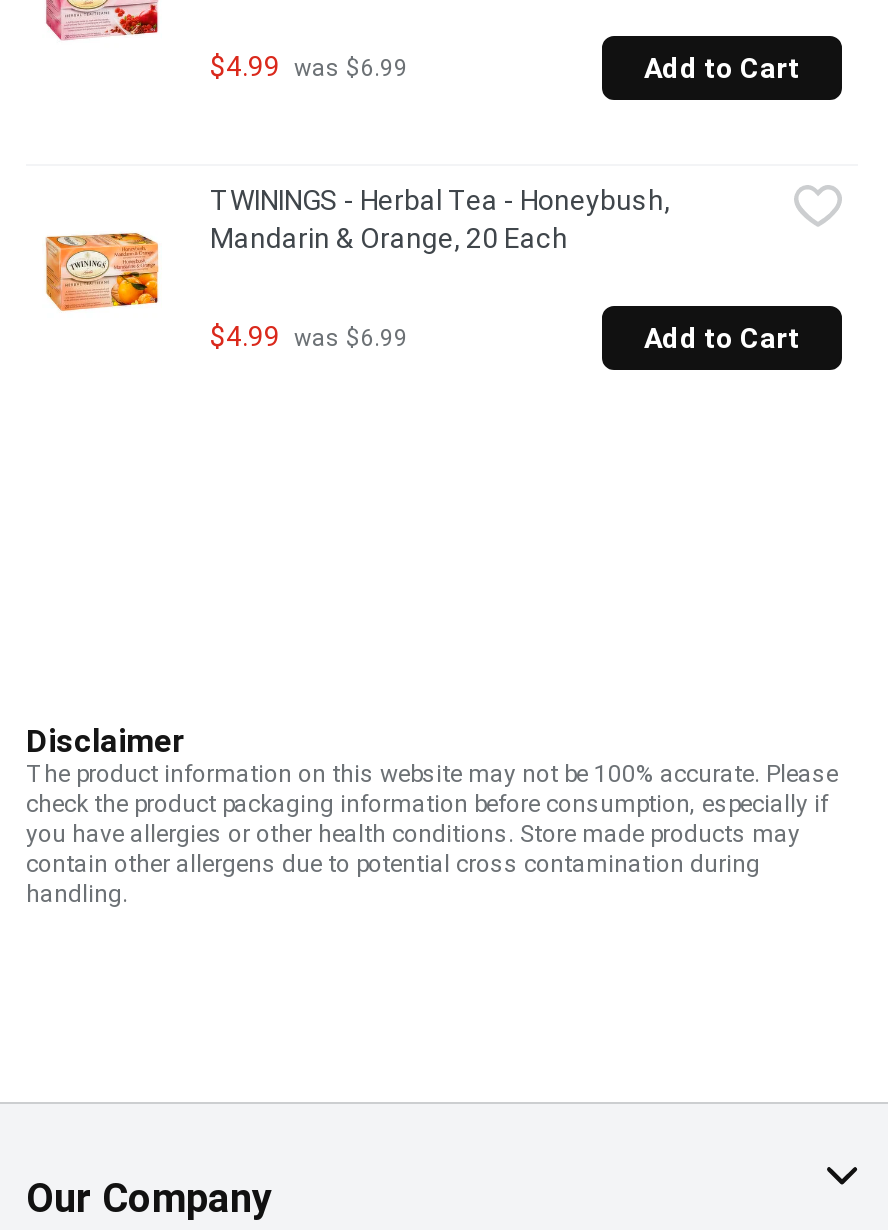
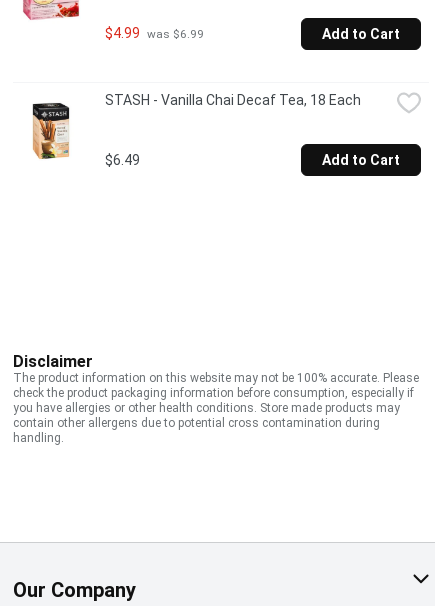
- [image]
- TWININGS - Herbal Tea - Honeybush,
- Mandarin & Orange, 20 Each
+ [image]
+ STASH - Vanilla Chai Decaf Tea, 18 Each

- $4.99 was $6.99
+ $6.49
